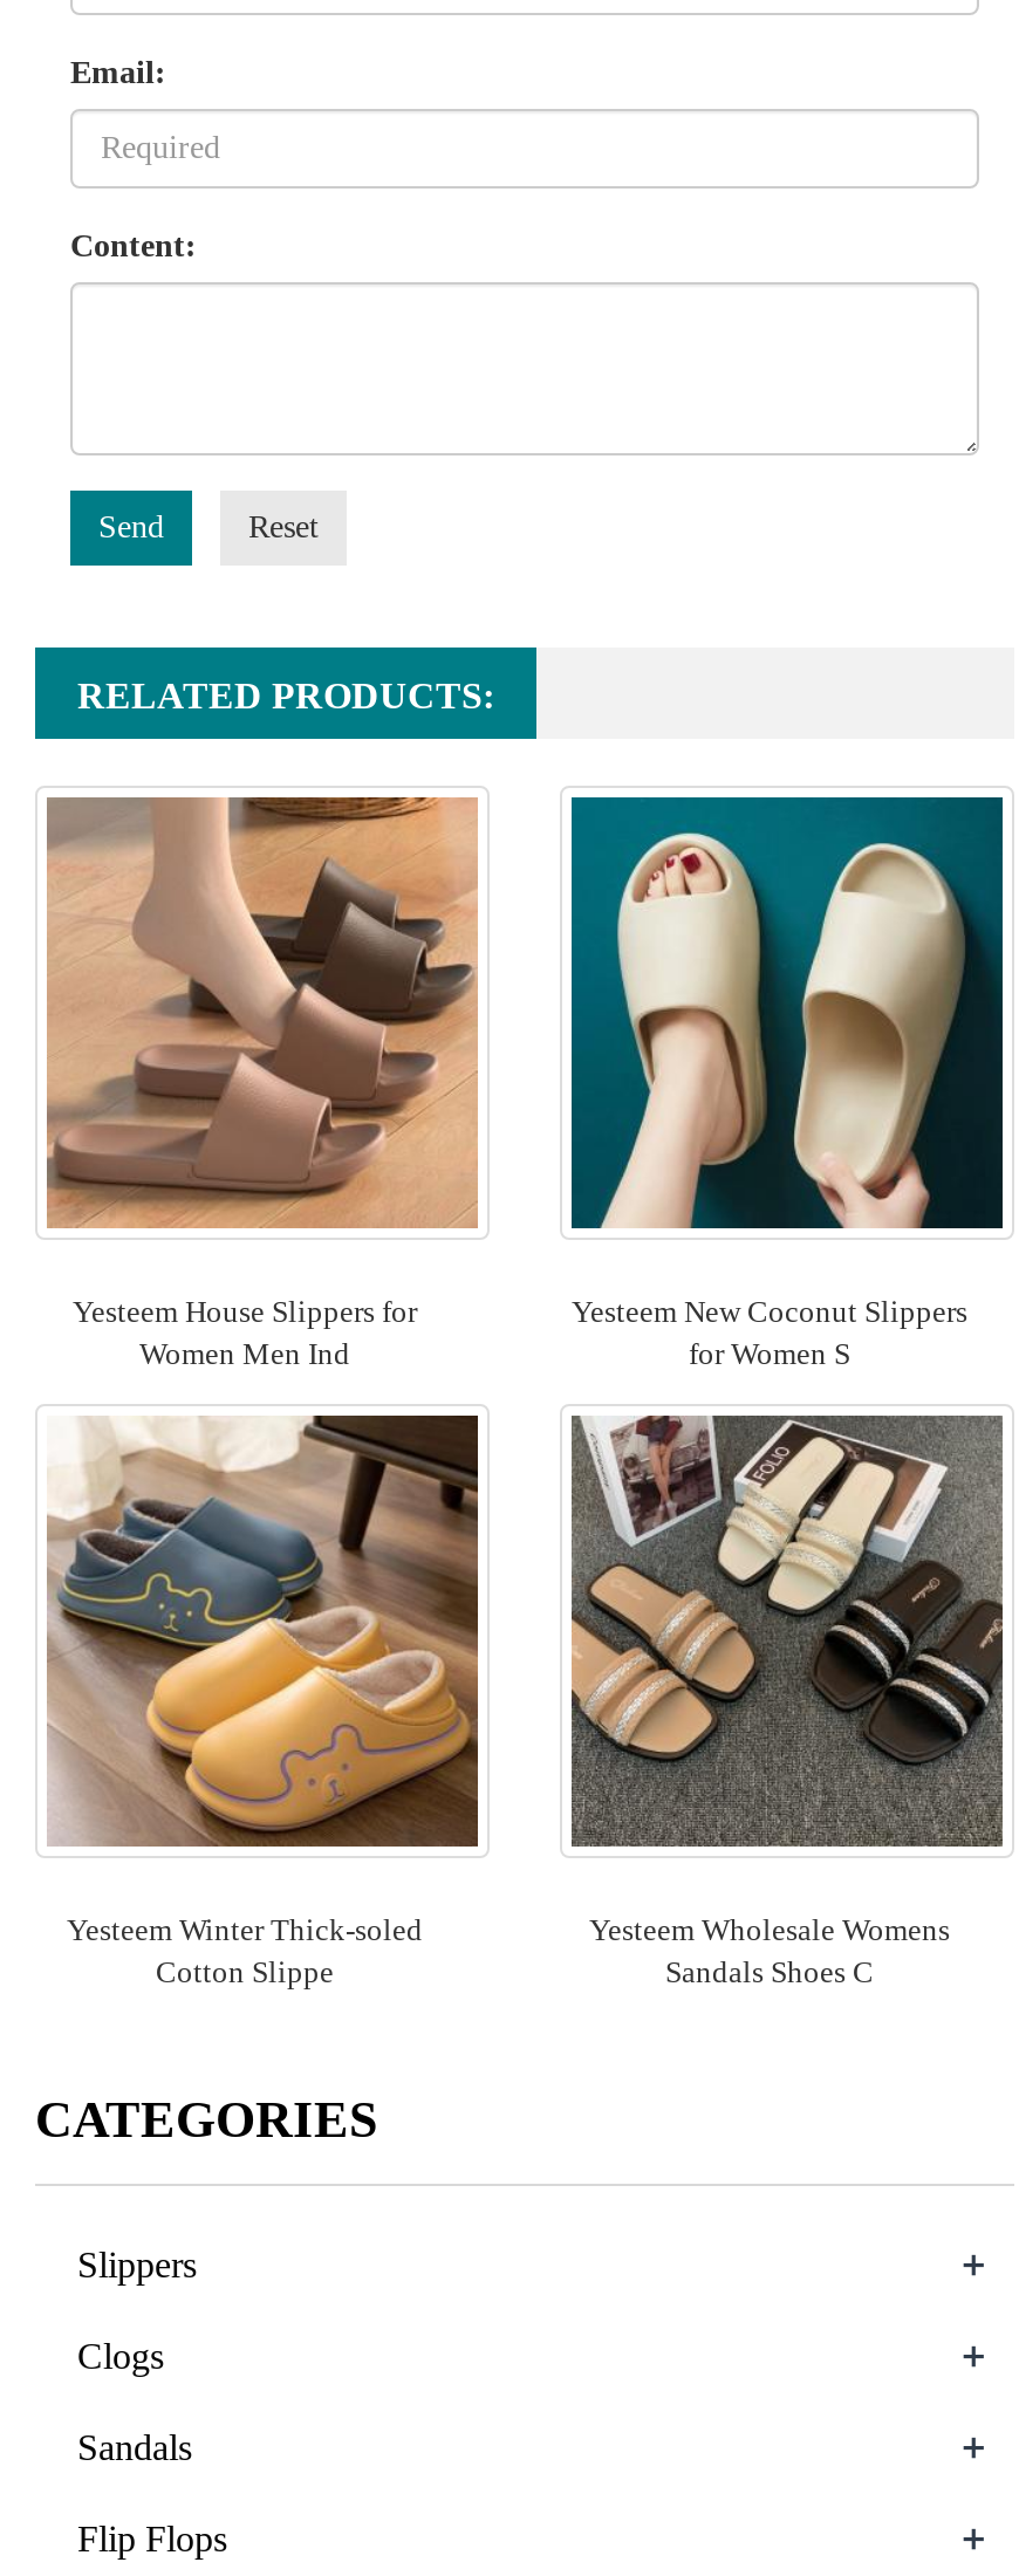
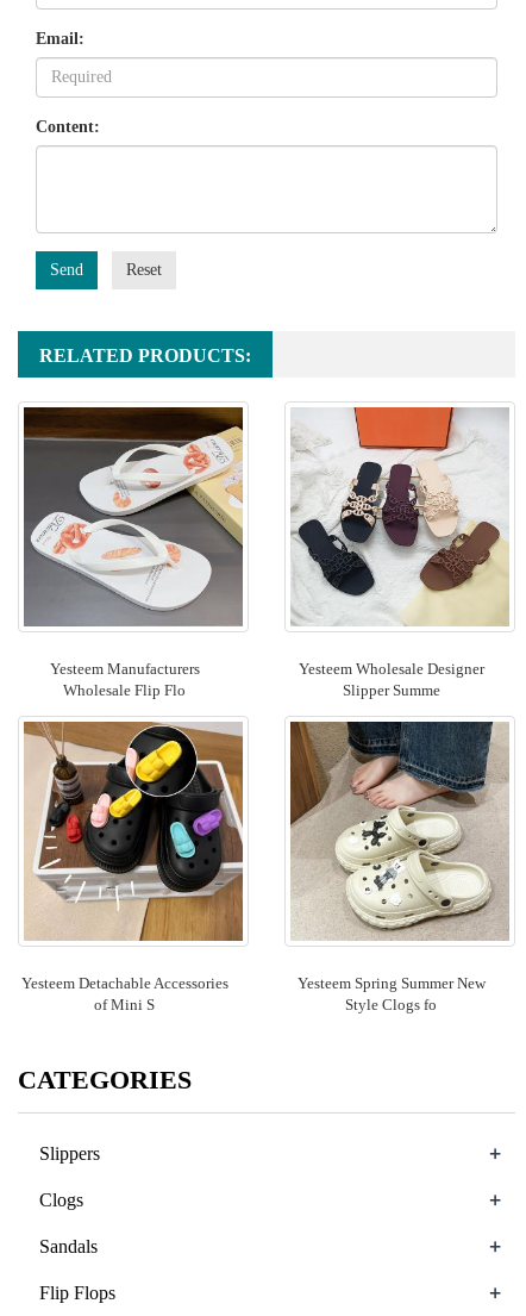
- [image]
- Yesteem House Slippers for
- Women Men Ind
+ [image]
+ Yesteem Manufacturers
+ Wholesale Flip Flo

- [image]
- Yesteem New Coconut Slippers
- for Women S
+ [image]
+ Yesteem Wholesale Designer
+ Slipper Summe

- [image]
- Yesteem Winter Thick-soled
- Cotton Slippe
+ [image]
+ Yesteem Detachable Accessories
+ of Mini S

- [image]
- Yesteem Wholesale Womens
- Sandals Shoes C
+ [image]
+ Yesteem Spring Summer New
+ Style Clogs fo
